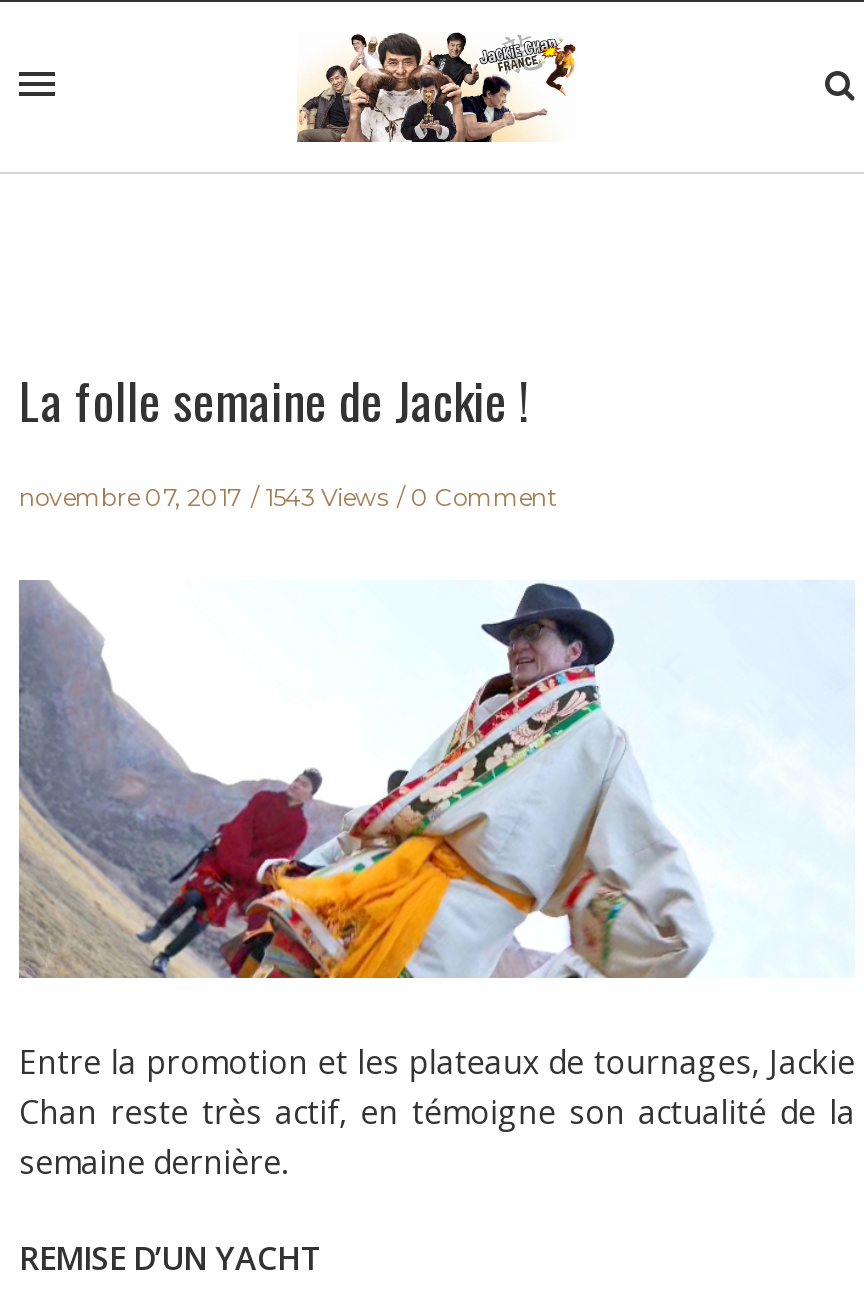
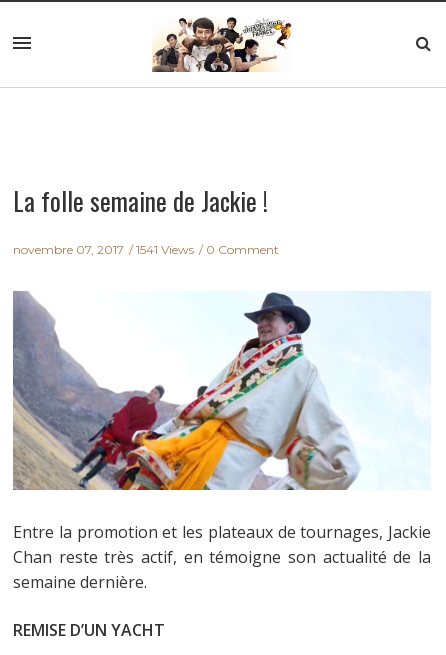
- novembre 07, 2017 1543 Views 0 Comment
+ novembre 07, 2017 1541 Views 0 Comment
